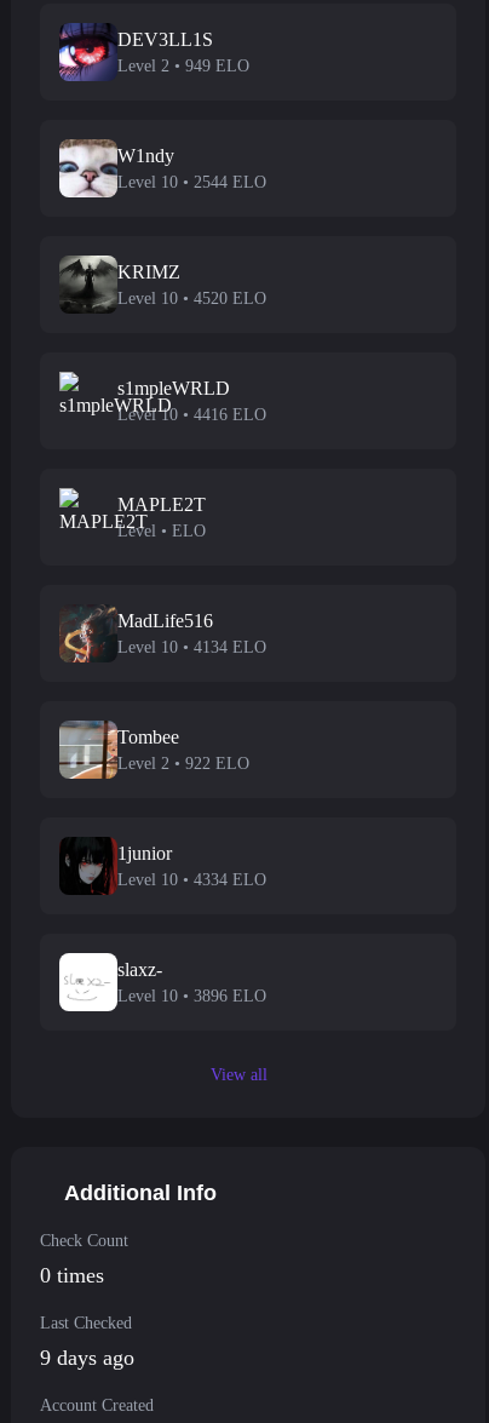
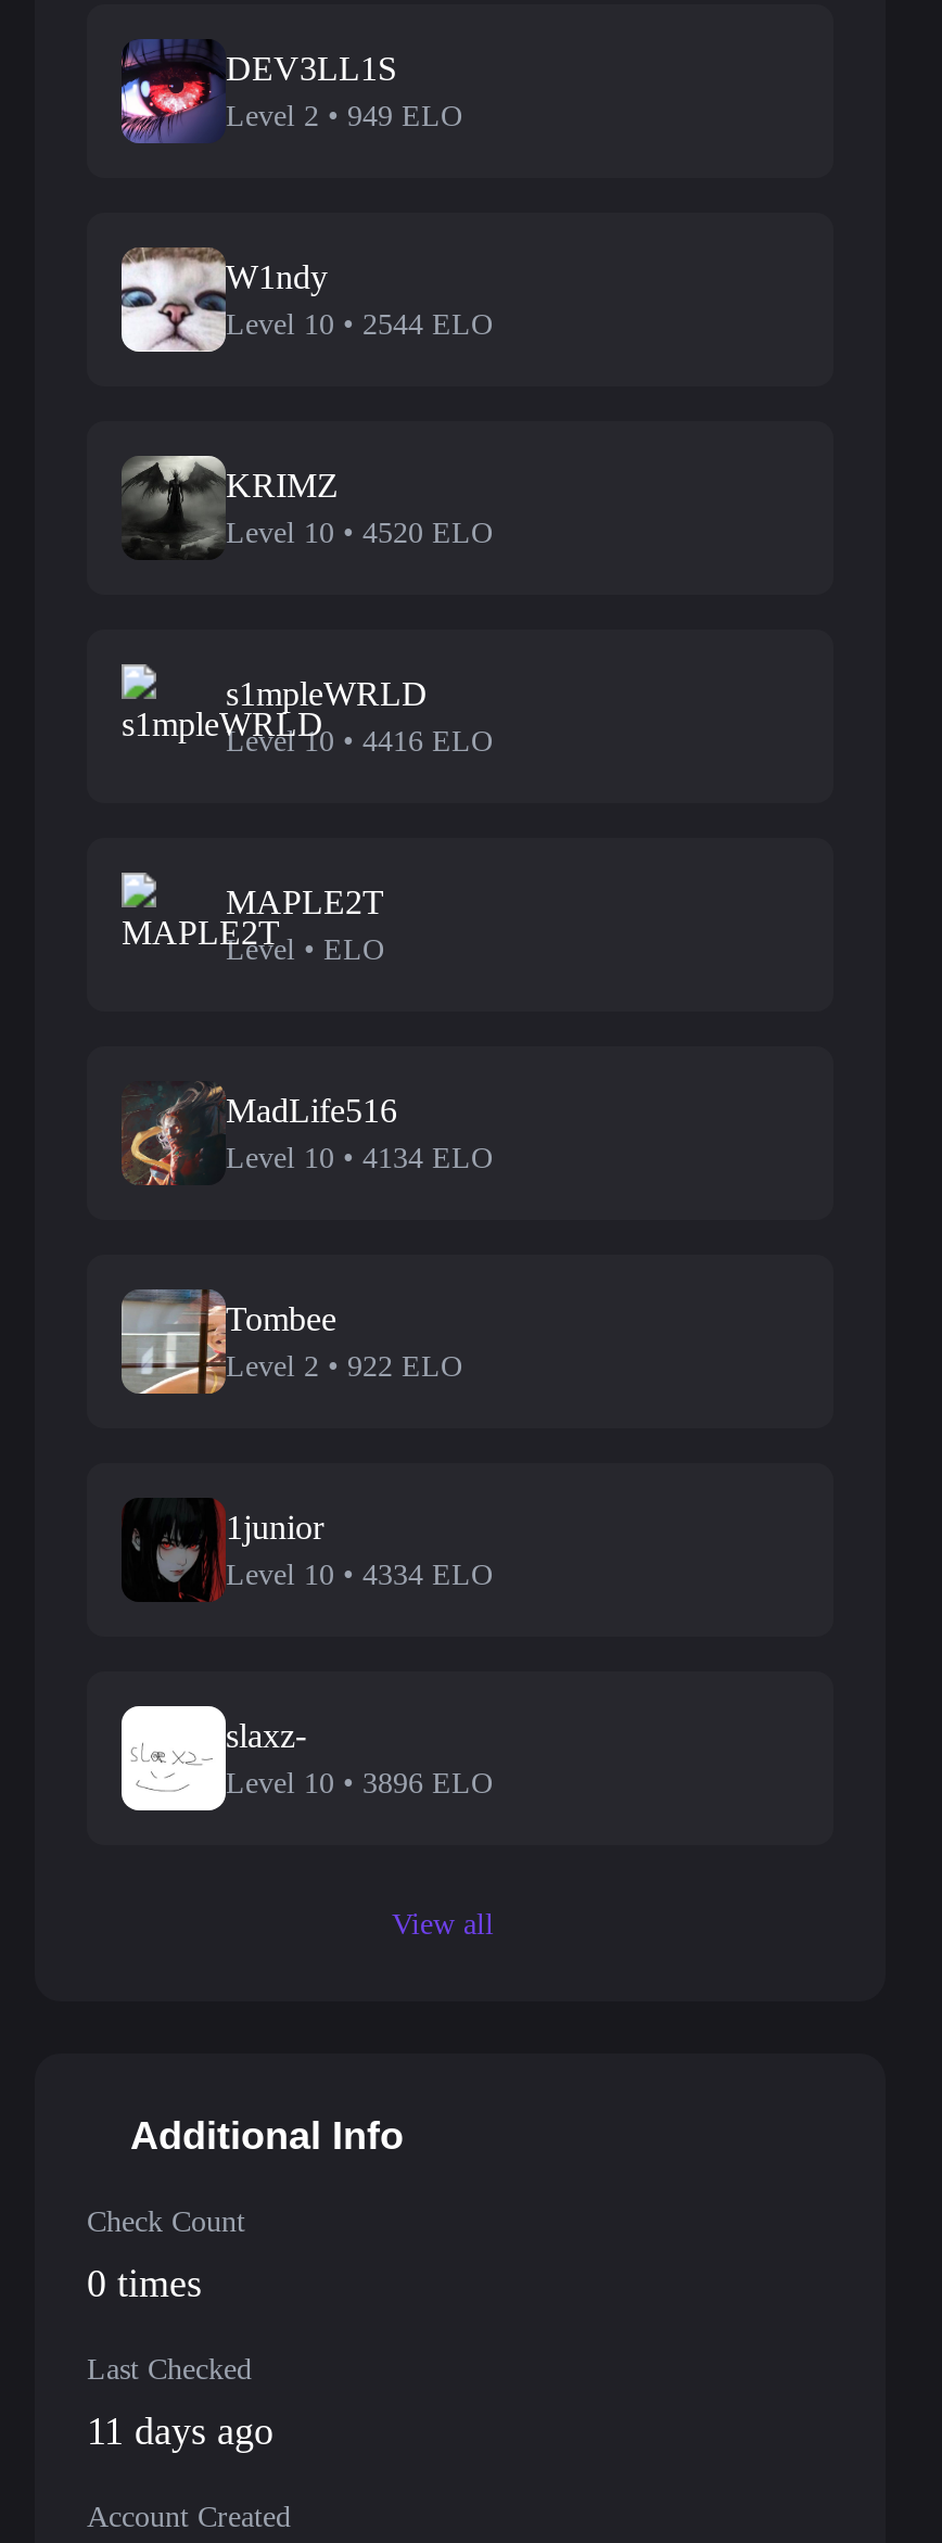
- 9 days ago
+ 11 days ago
